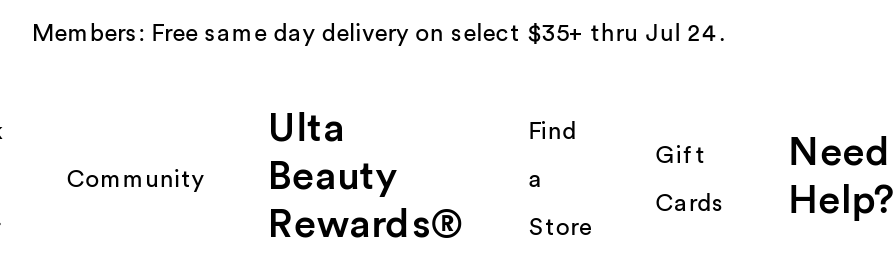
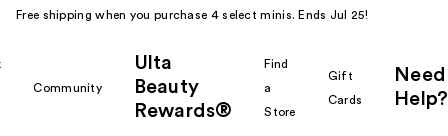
- Members: Free same day delivery on select $35+ thru Jul 24.
+ Free shipping when you purchase 4 select minis. Ends Jul 25!
